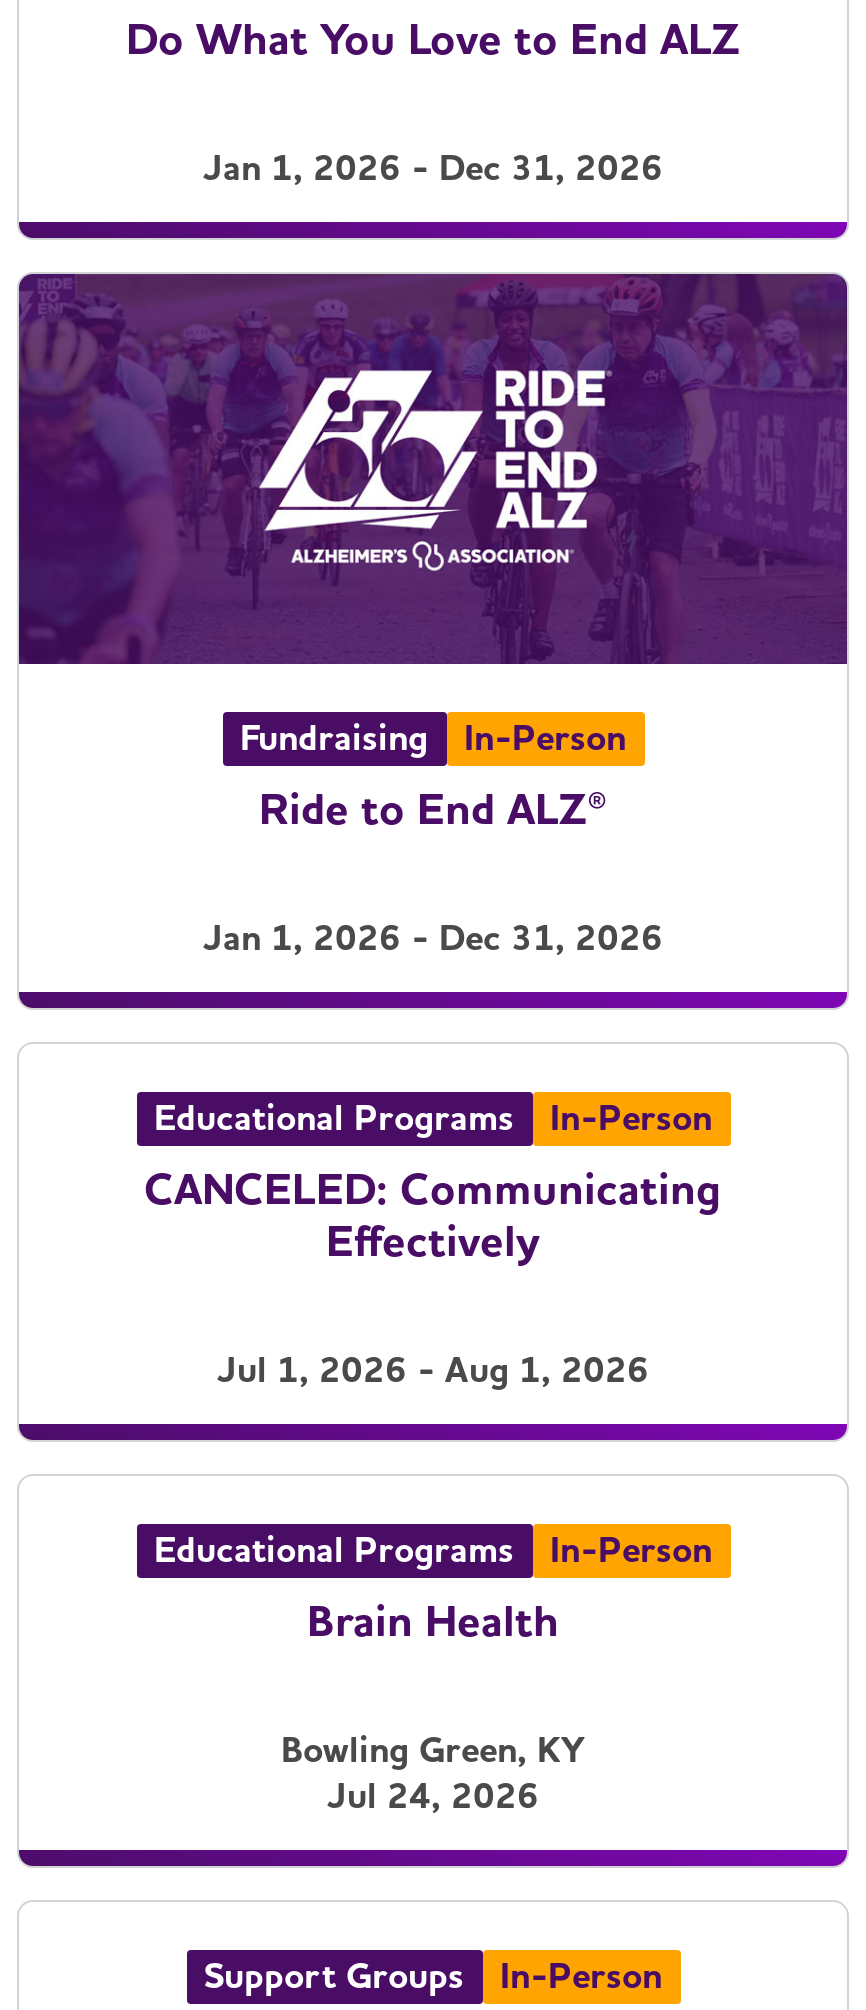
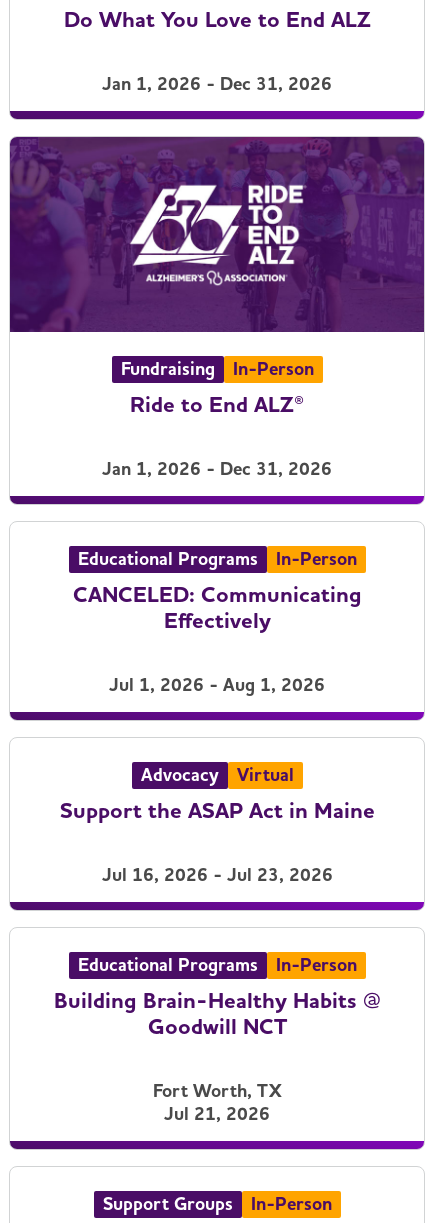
+ Advocacy
+ Virtual
+ Support the ASAP Act in Maine
+ Jul 16, 2026 - Jul 23, 2026

- Brain Health
+ Building Brain-Healthy Habits @
+ Goodwill NCT

- Bowling Green, KY
- Jul 24, 2026
+ Fort Worth, TX
+ Jul 21, 2026
